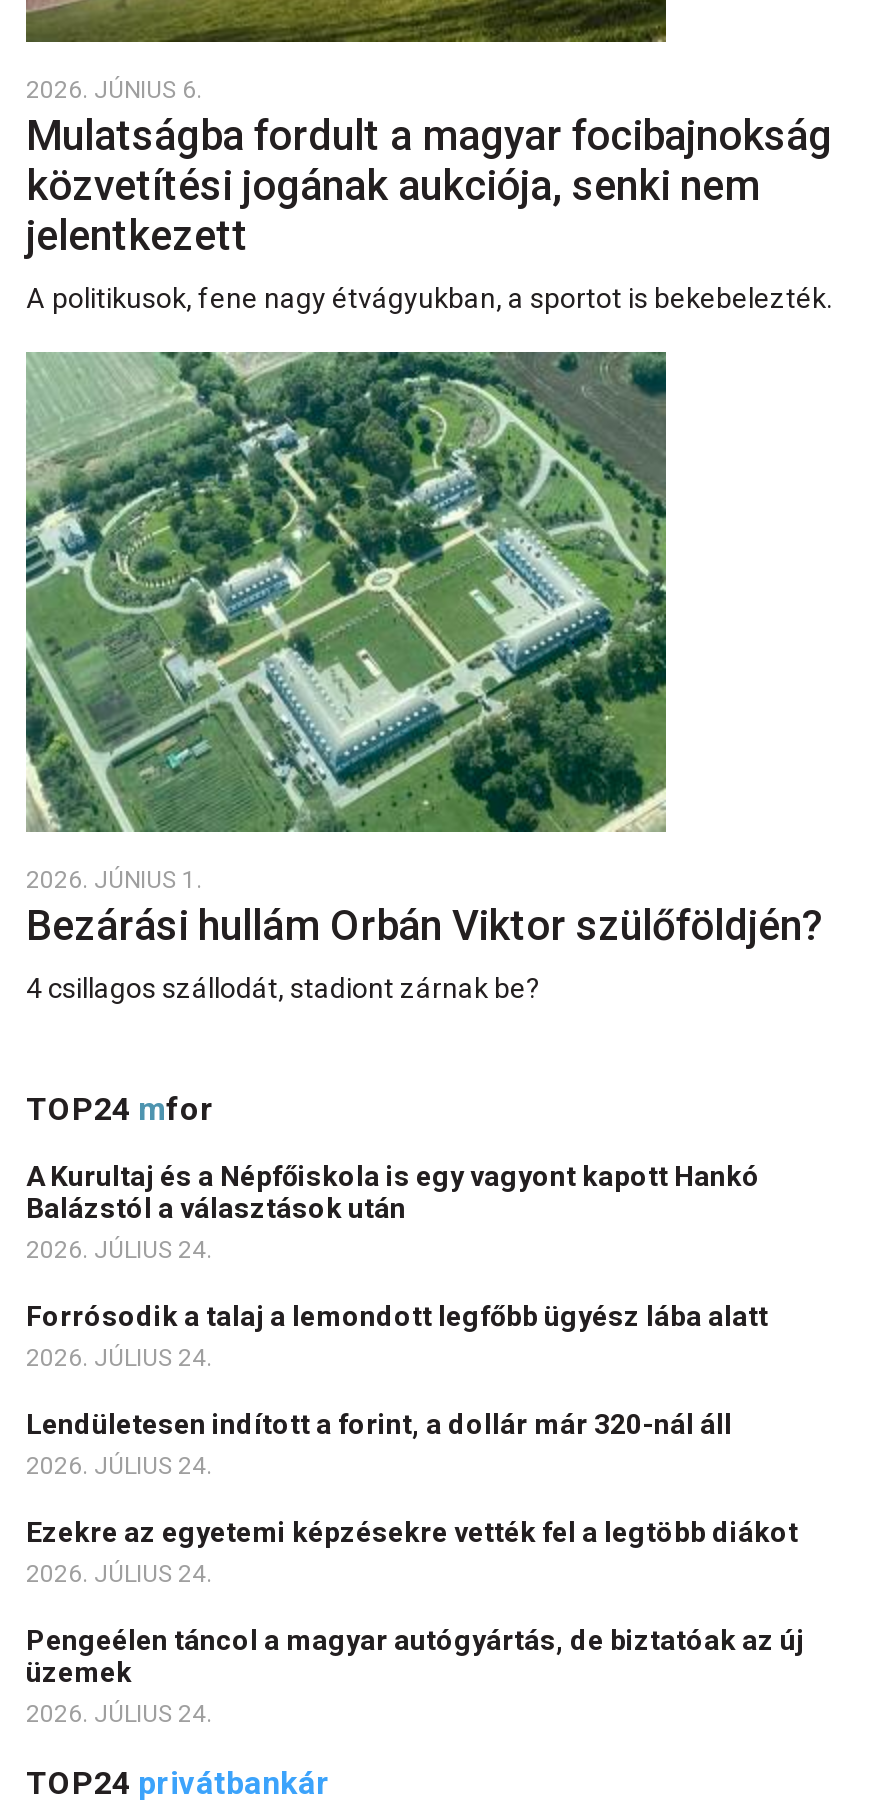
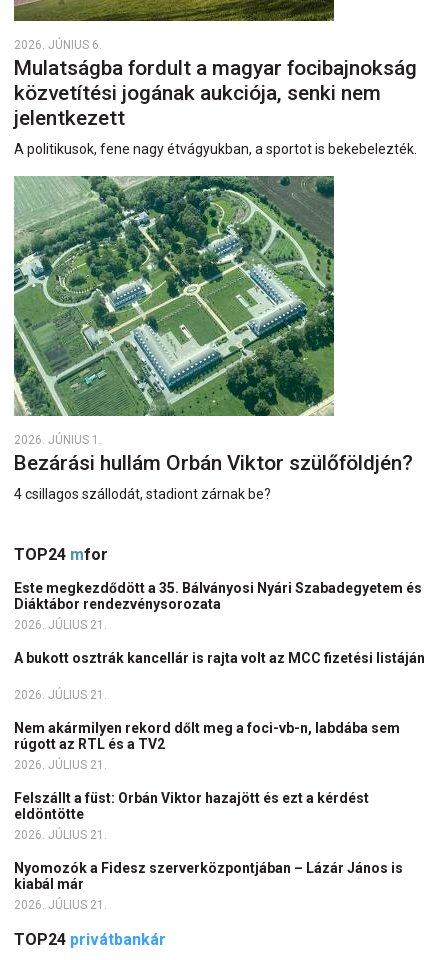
- A Kurultaj és a Népfőiskola is egy vagyont kapott Hankó
- Balázstól a választások után
- 2026. JÚLIUS 24.
- Forrósodik a talaj a lemondott legfőbb ügyész lába alatt
- 2026. JÚLIUS 24.
- Lendületesen indított a forint, a dollár már 320-nál áll
- 2026. JÚLIUS 24.
- Ezekre az egyetemi képzésekre vették fel a legtöbb diákot
- 2026. JÚLIUS 24.
- Pengeélen táncol a magyar autógyártás, de biztatóak az új
- üzemek
- 2026. JÚLIUS 24.
+ Este megkezdődött a 35. Bálványosi Nyári Szabadegyetem és
+ Diáktábor rendezvénysorozata
+ 2026. JÚLIUS 21.
+ A bukott osztrák kancellár is rajta volt az MCC fizetési listáján
+ 2026. JÚLIUS 21.
+ Nem akármilyen rekord dőlt meg a foci-vb-n, labdába sem
+ rúgott az RTL és a TV2
+ 2026. JÚLIUS 21.
+ Felszállt a füst: Orbán Viktor hazajött és ezt a kérdést
+ eldöntötte
+ 2026. JÚLIUS 21.
+ Nyomozók a Fidesz szerverközpontjában – Lázár János is
+ kiabál már
+ 2026. JÚLIUS 21.
